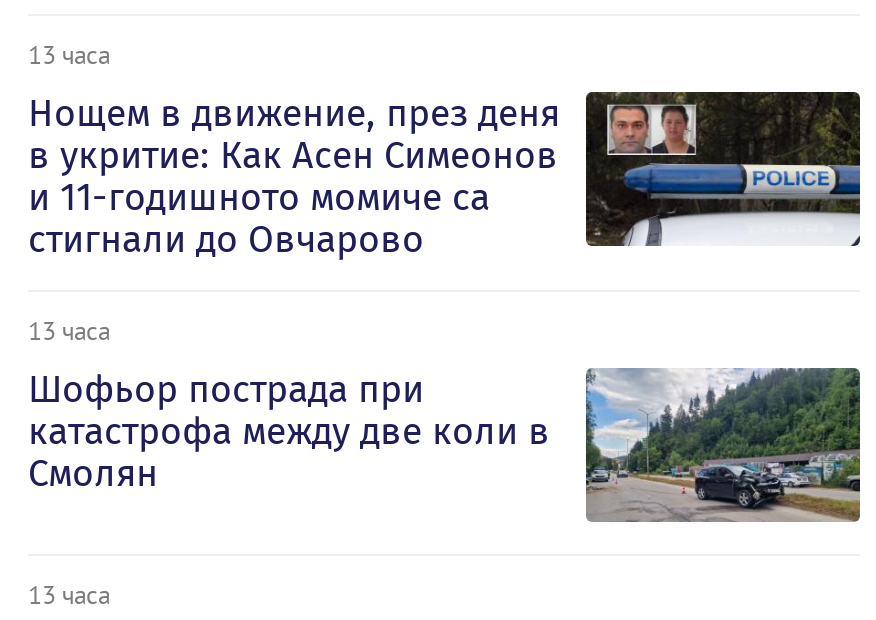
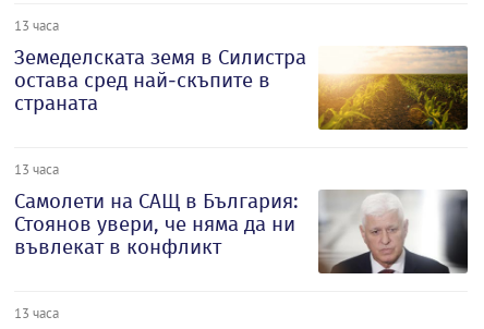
- [image]
- Нощем в движение, през деня
- в укритие: Как Асен Симеонов
- и 11-годишното момиче са
- стигнали до Овчарово
+ [image]
+ Земеделската земя в Силистра
+ остава сред най-скъпите в
+ страната

- [image]
- Шофьор пострада при
- катастрофа между две коли в
- Смолян
+ [image]
+ Самолети на САЩ в България:
+ Стоянов увери, че няма да ни
+ въвлекат в конфликт
